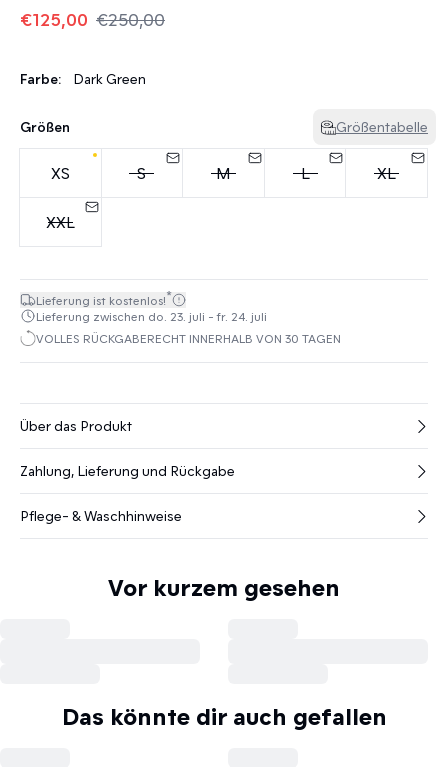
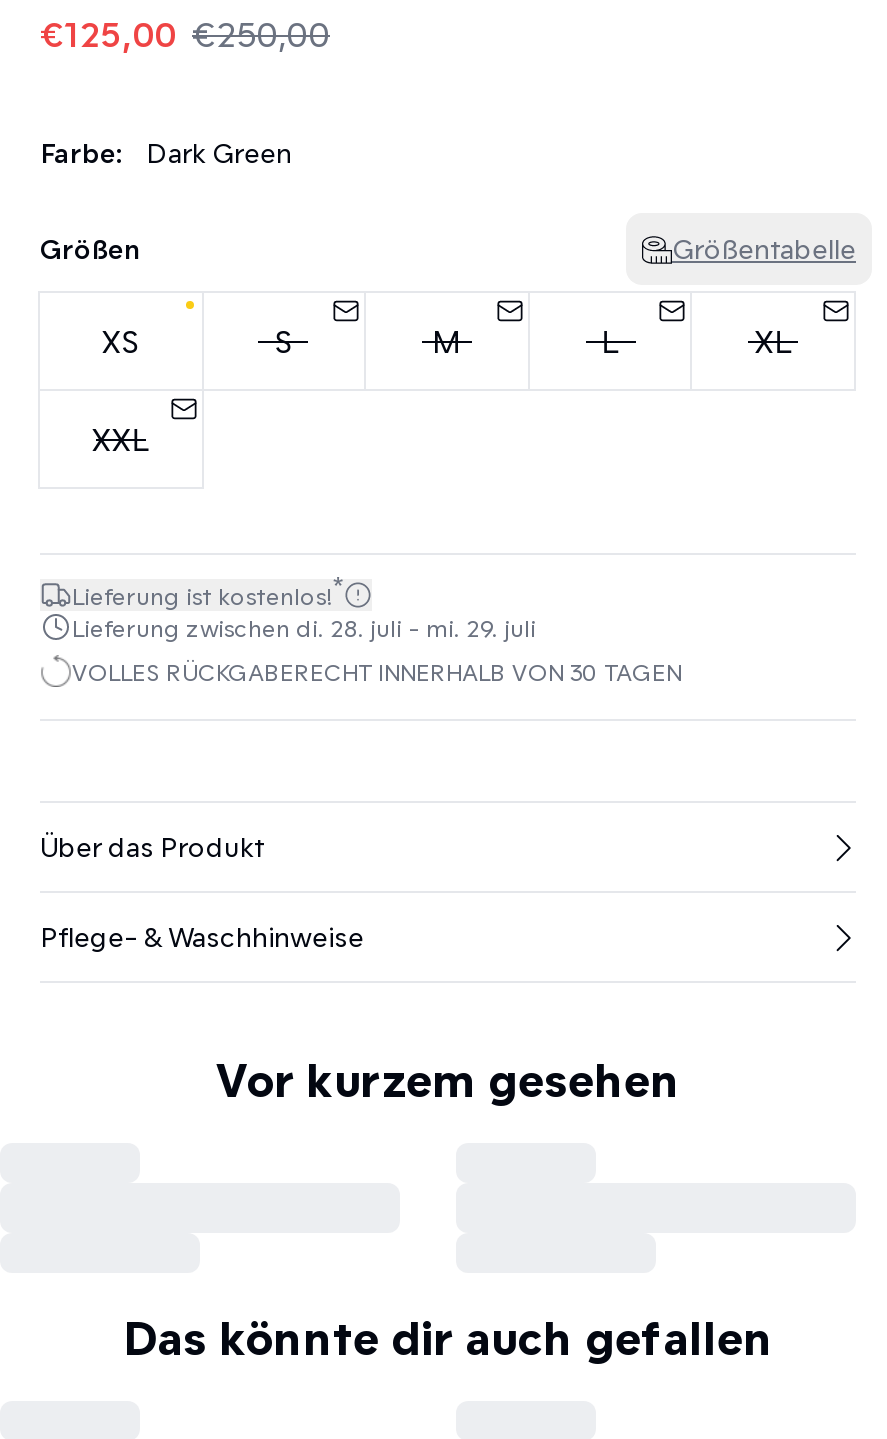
- Lieferung zwischen do. 23. juli - fr. 24. juli
+ Lieferung zwischen di. 28. juli - mi. 29. juli

- Zahlung, Lieferung und Rückgabe
